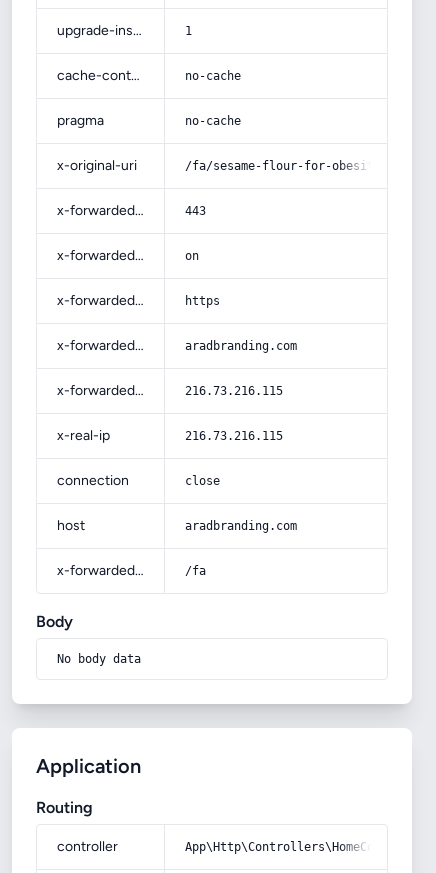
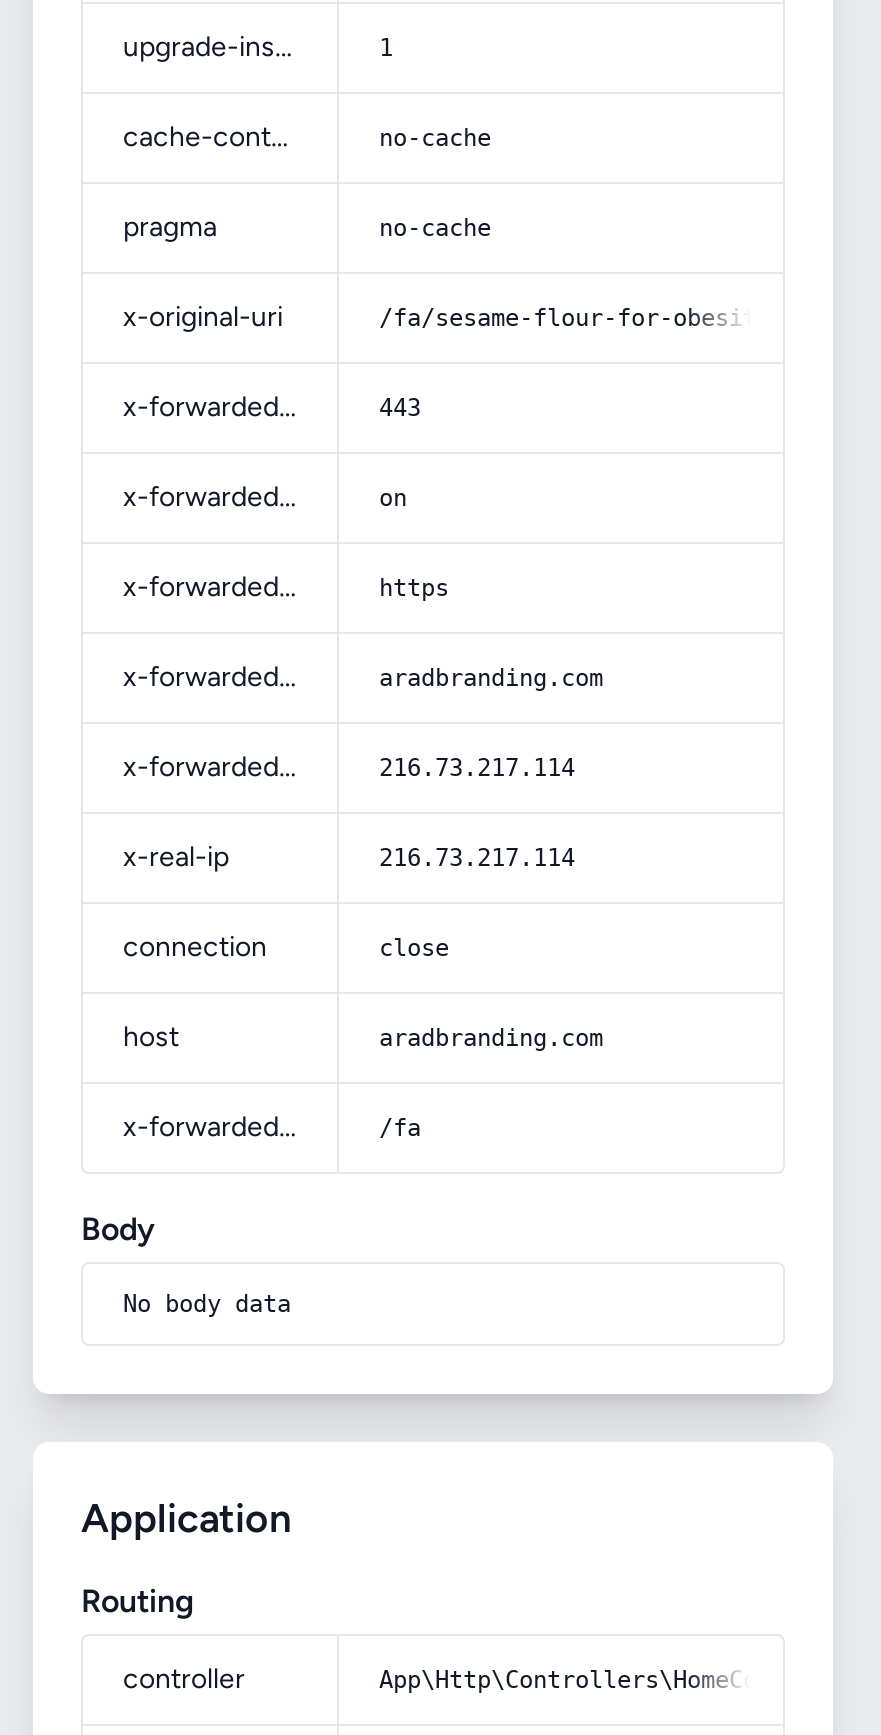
- 216.73.216.115
+ 216.73.217.114

- 216.73.216.115
+ 216.73.217.114
